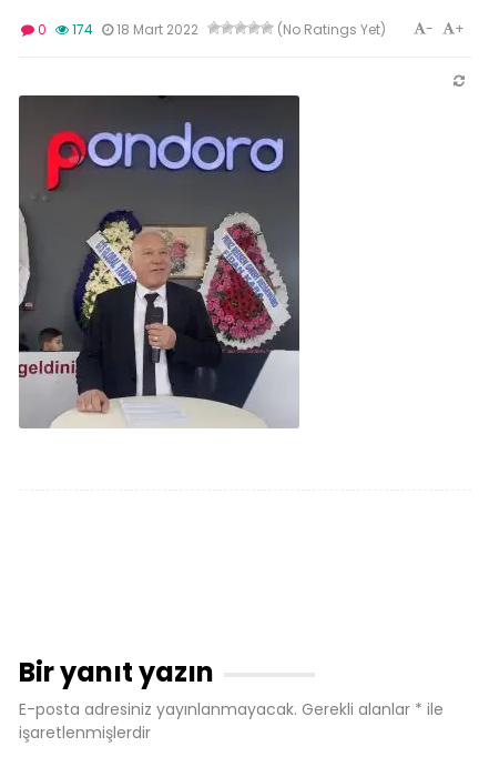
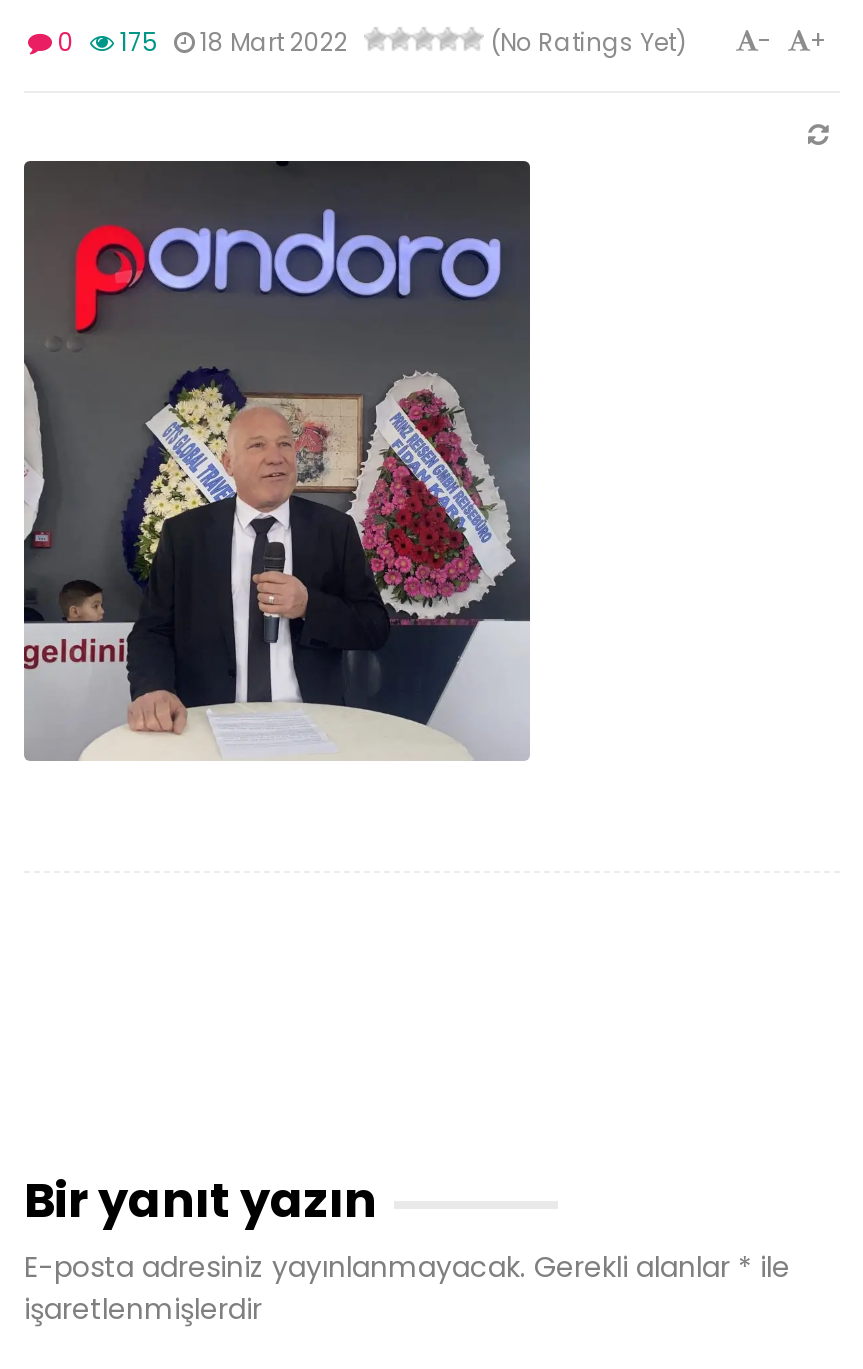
- 0 174 18 Mart 2022
+ 0 175 18 Mart 2022
